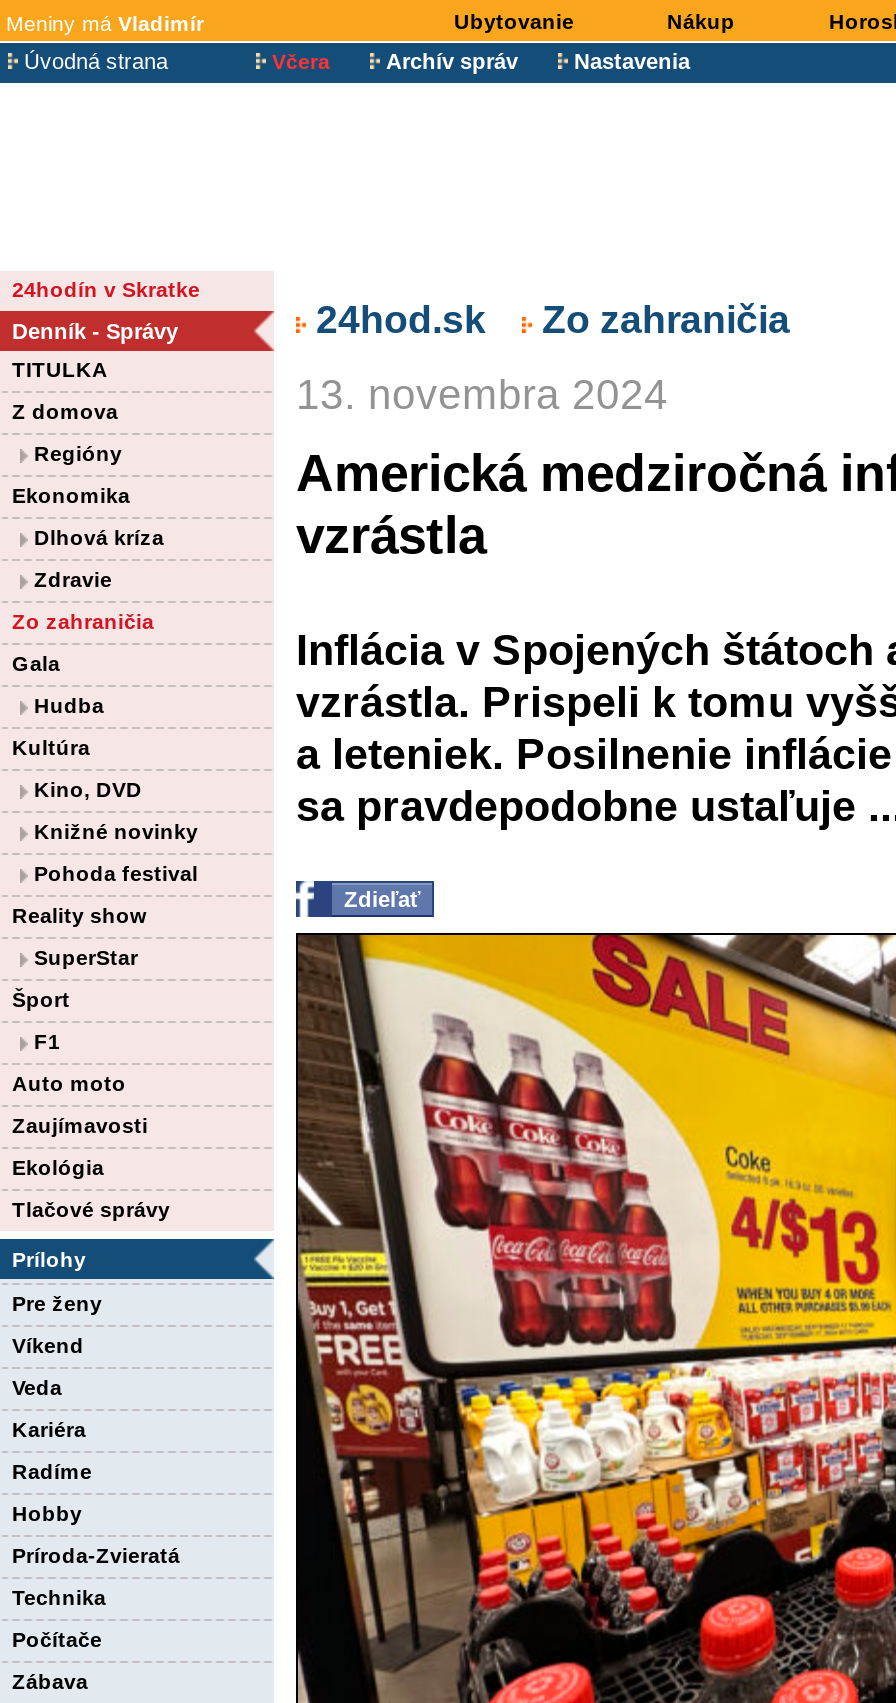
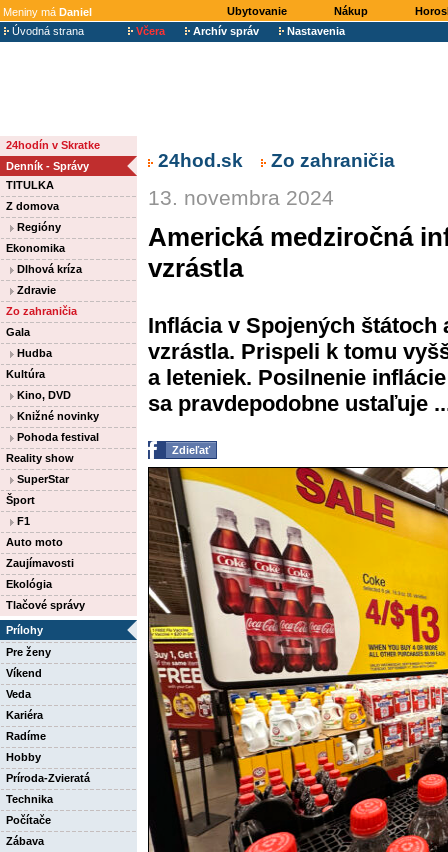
- Meniny má Vladimír
+ Meniny má Daniel
